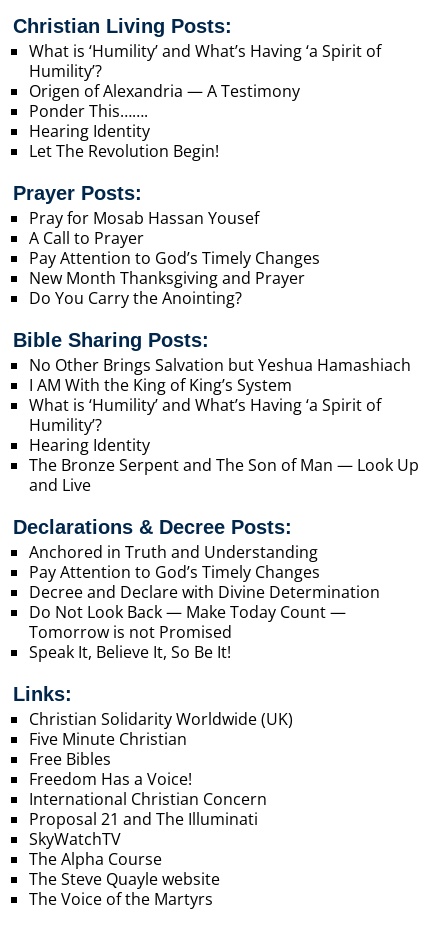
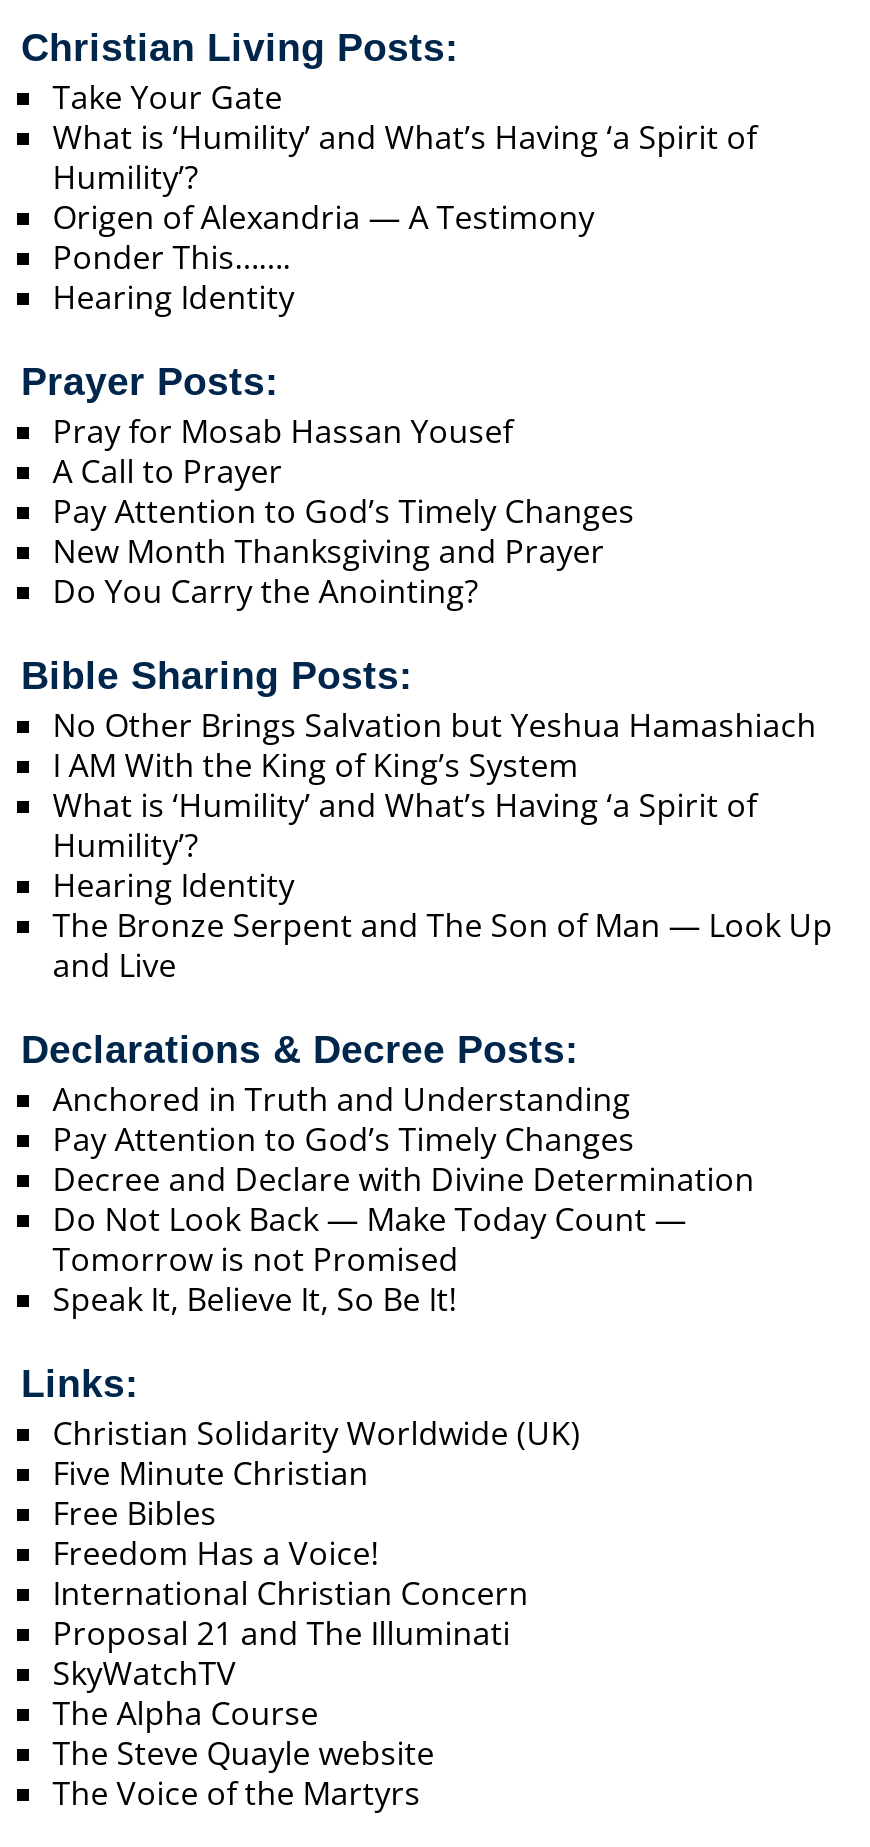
+ Take Your Gate

moved down: What is ‘Humility’ and What’s Having ‘a Spirit of | Humility’? | Origen of Alexandria — A Testimony | Ponder This……. | Hearing Identity

- Let The Revolution Begin!
